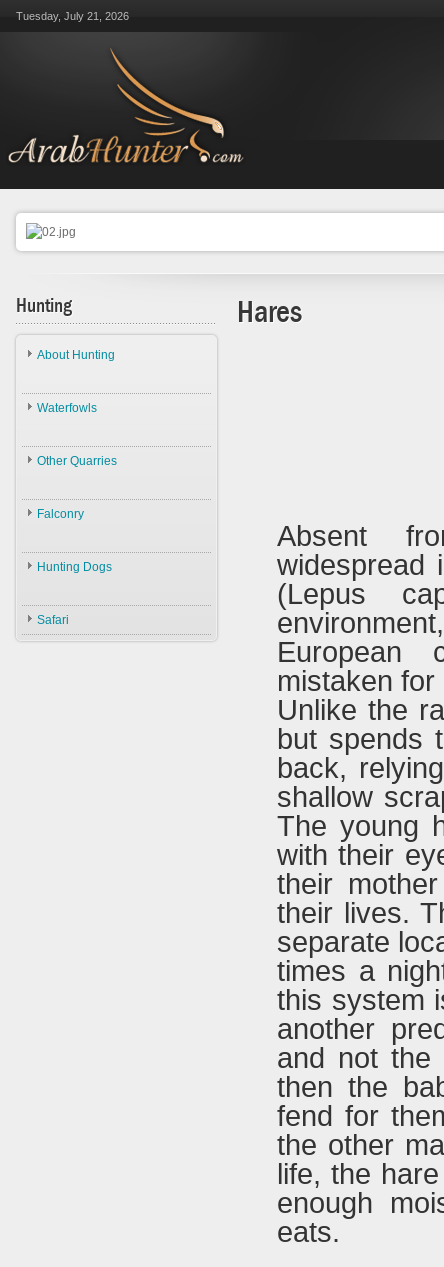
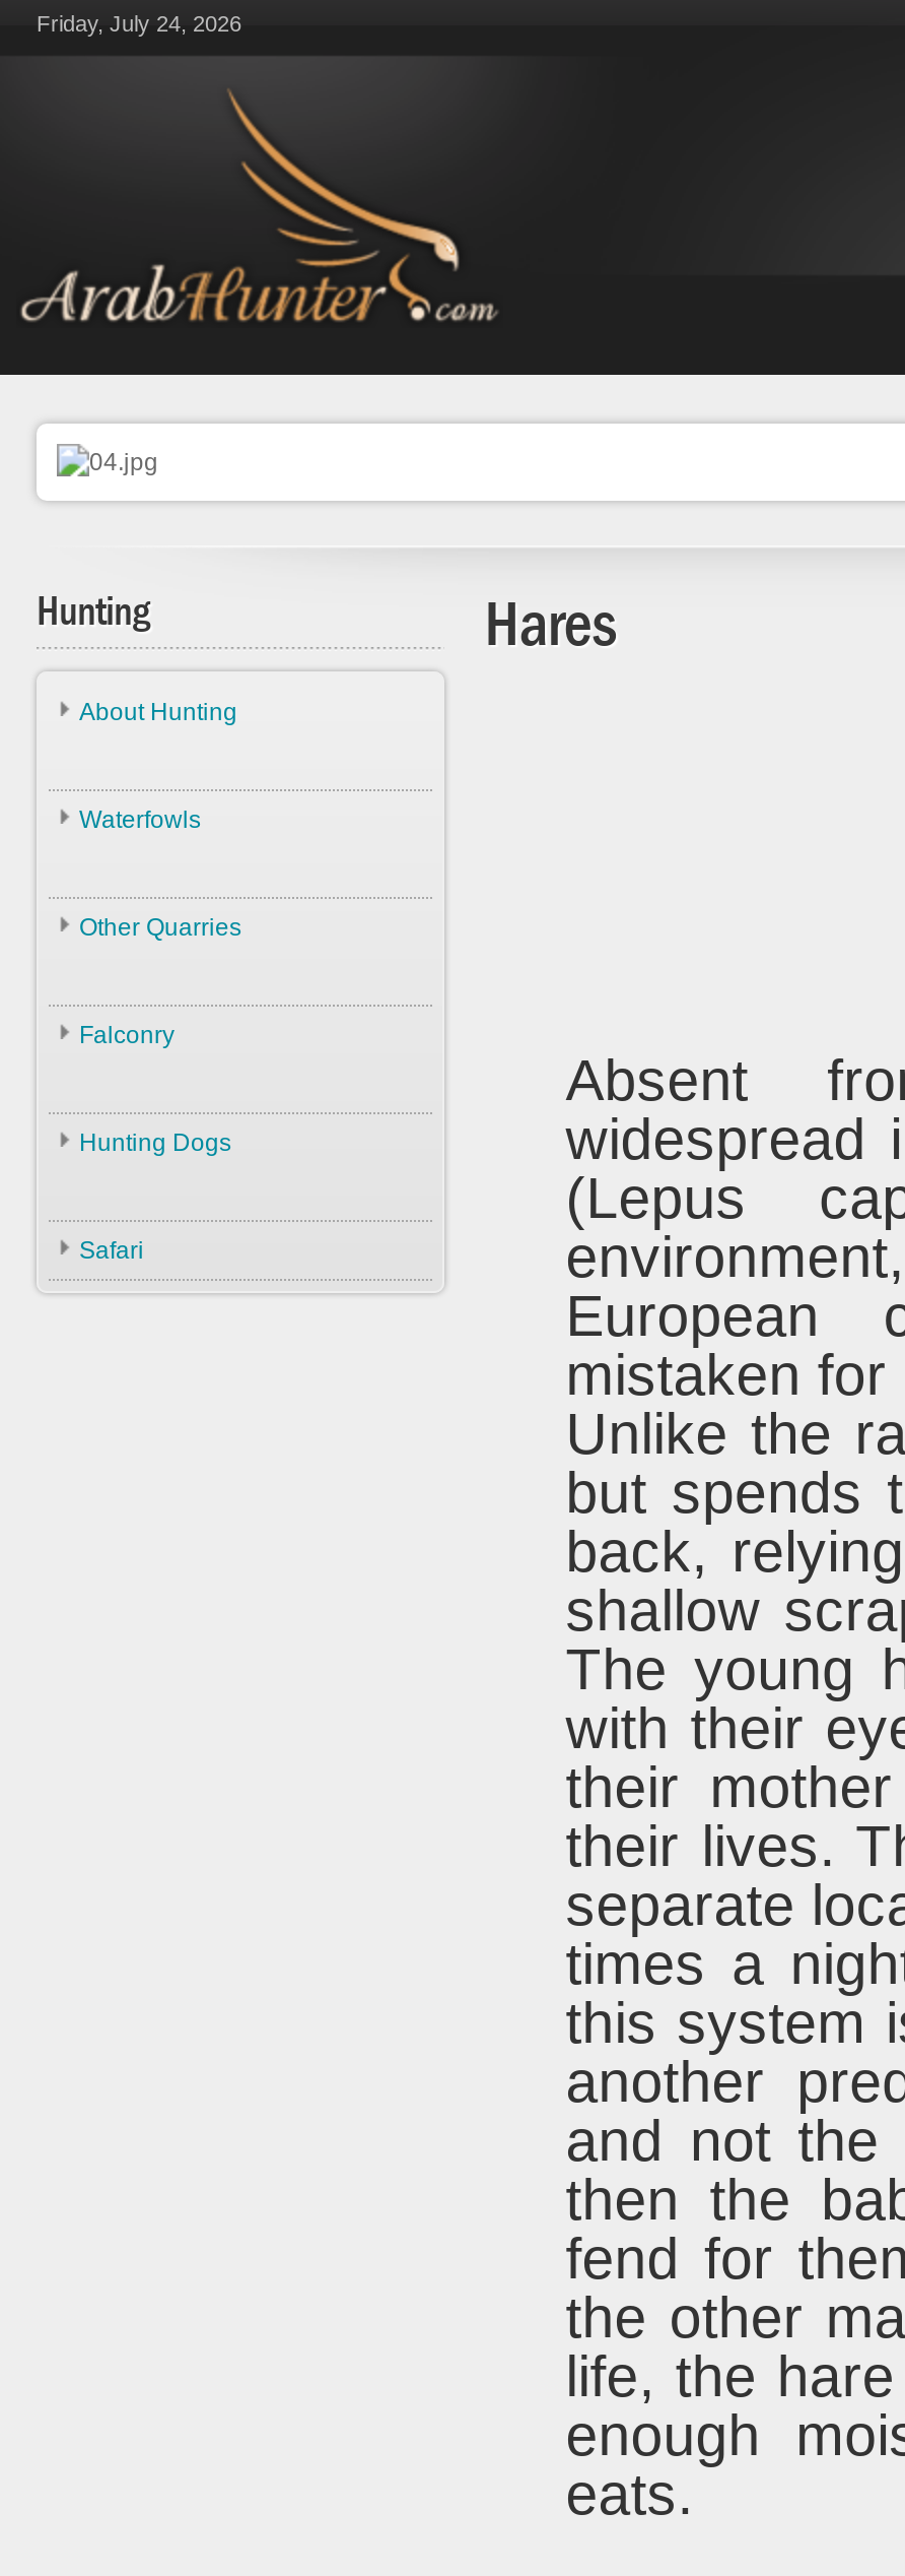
- Tuesday, July 21, 2026
+ Friday, July 24, 2026
